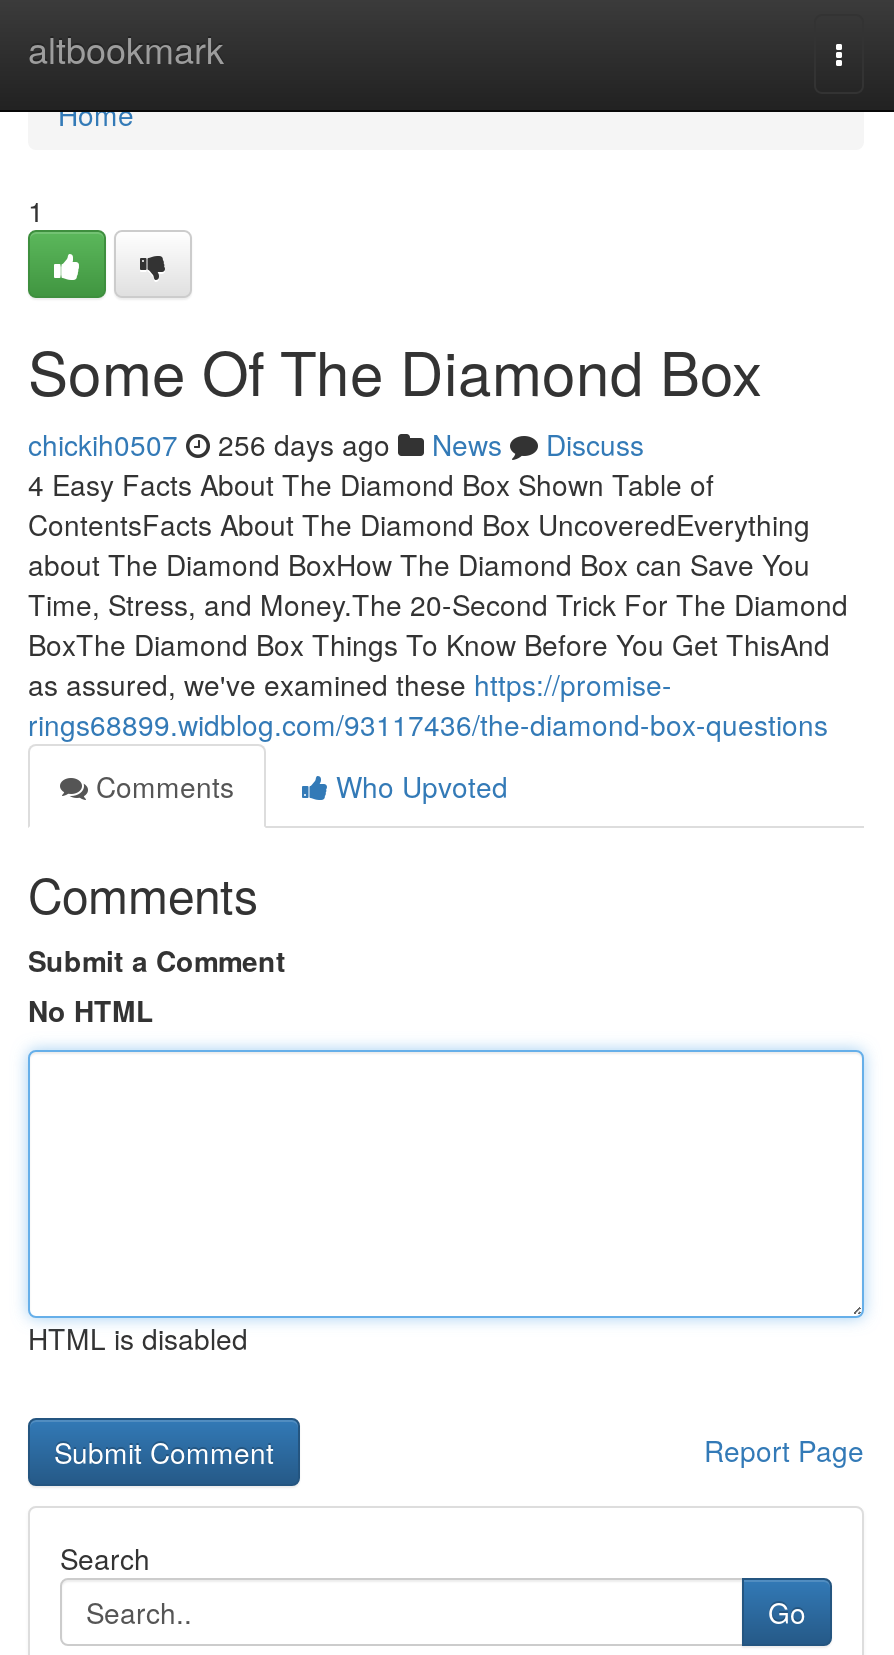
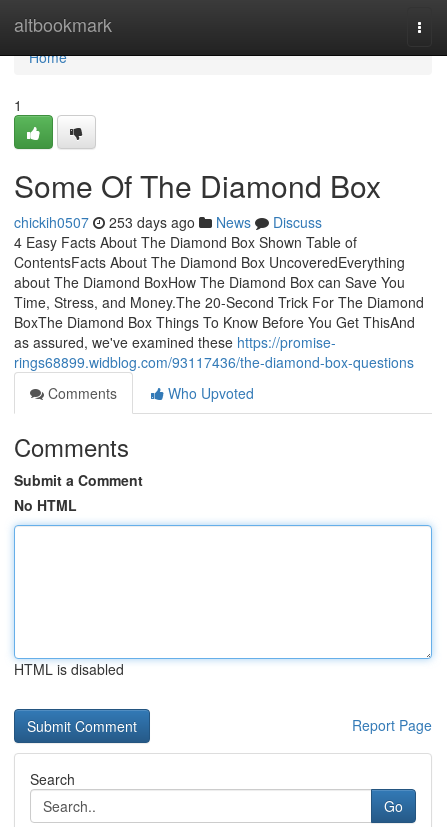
- chickih0507 256 days ago News Discuss
+ chickih0507 253 days ago News Discuss
